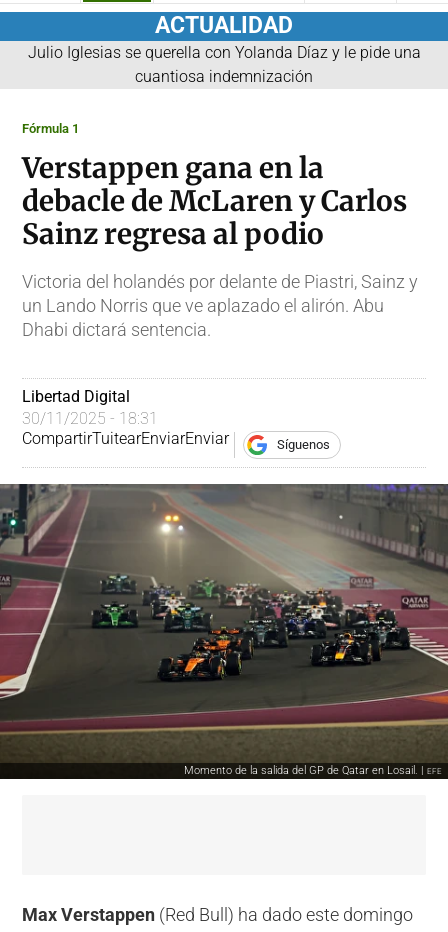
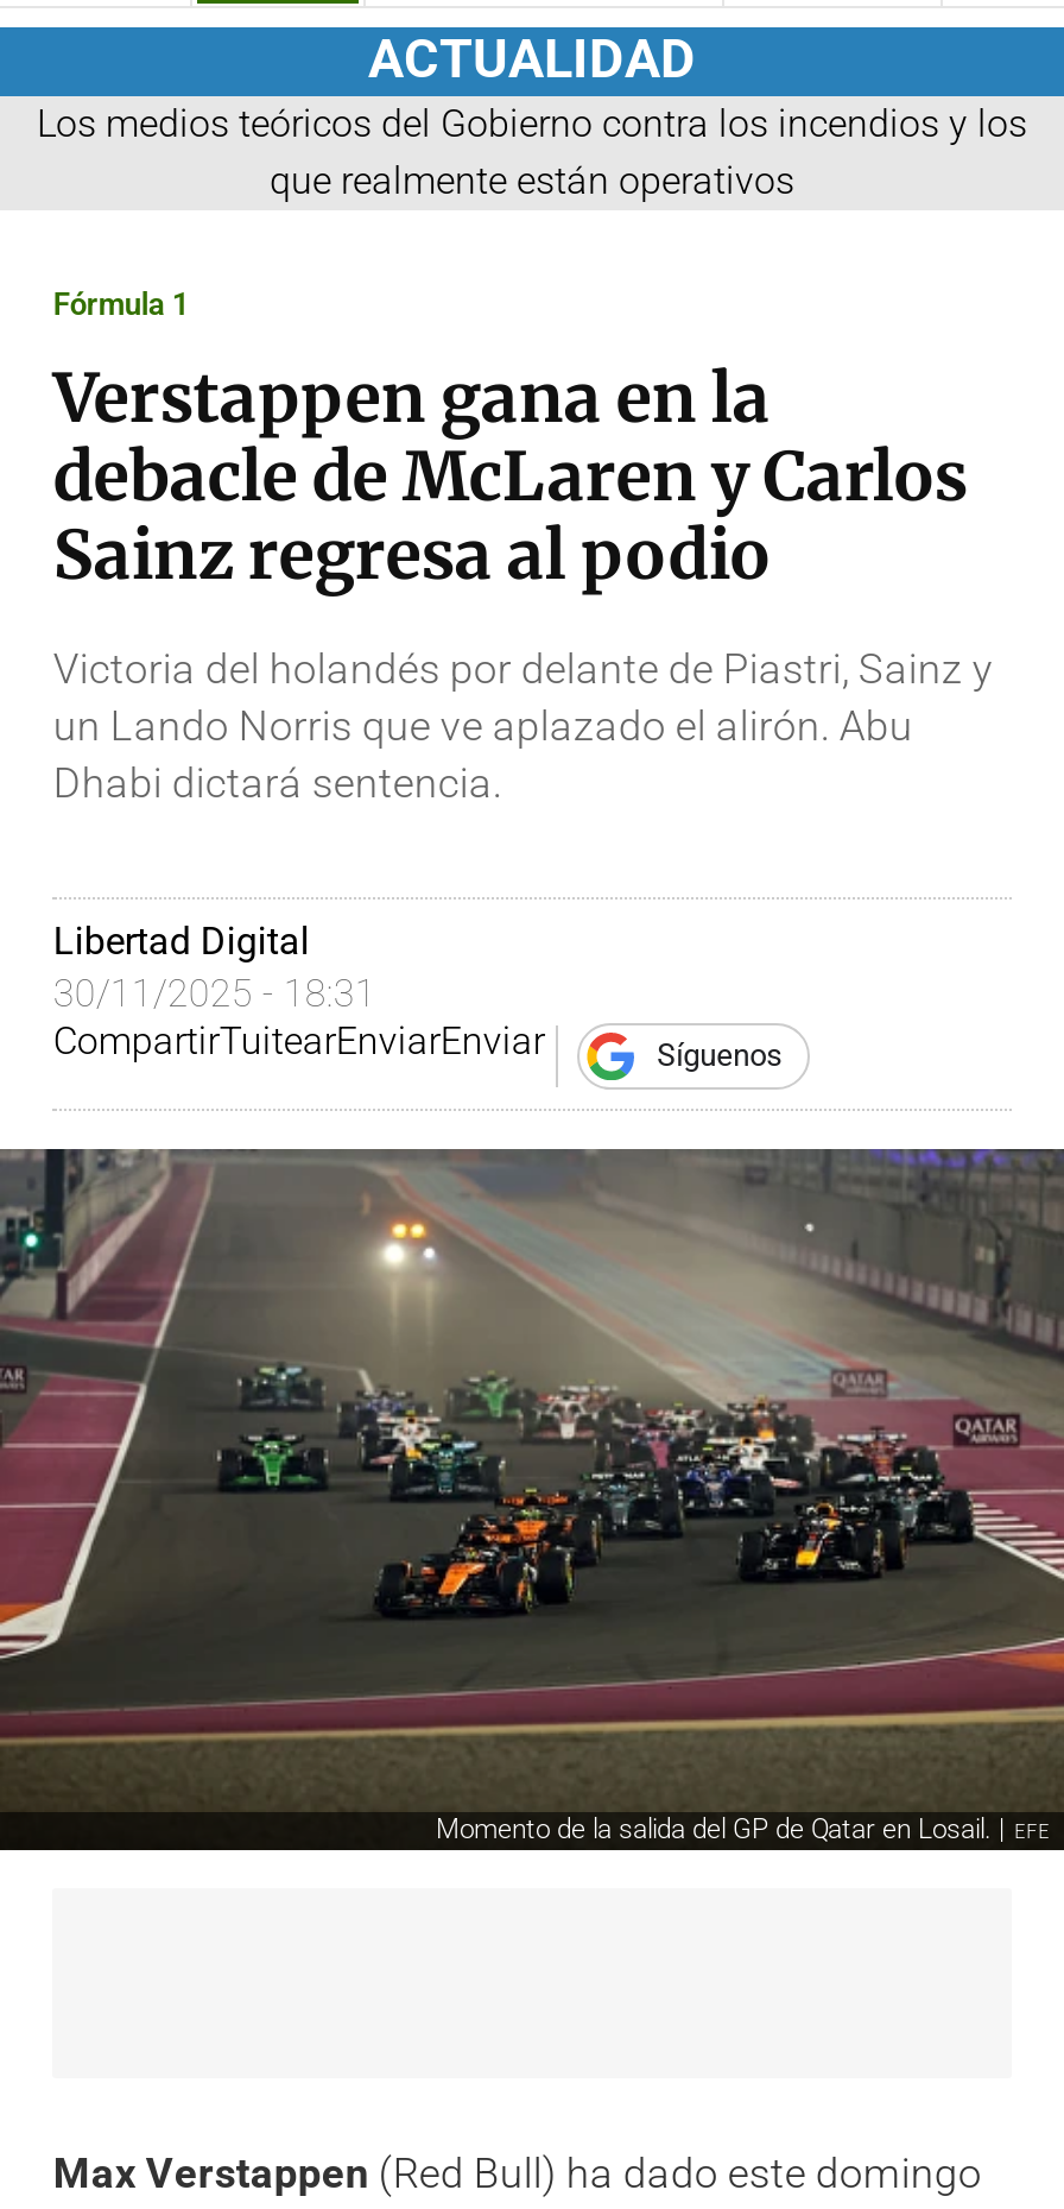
- Julio Iglesias se querella con Yolanda Díaz y le pide una
- cuantiosa indemnización
+ Los medios teóricos del Gobierno contra los incendios y los
+ que realmente están operativos
